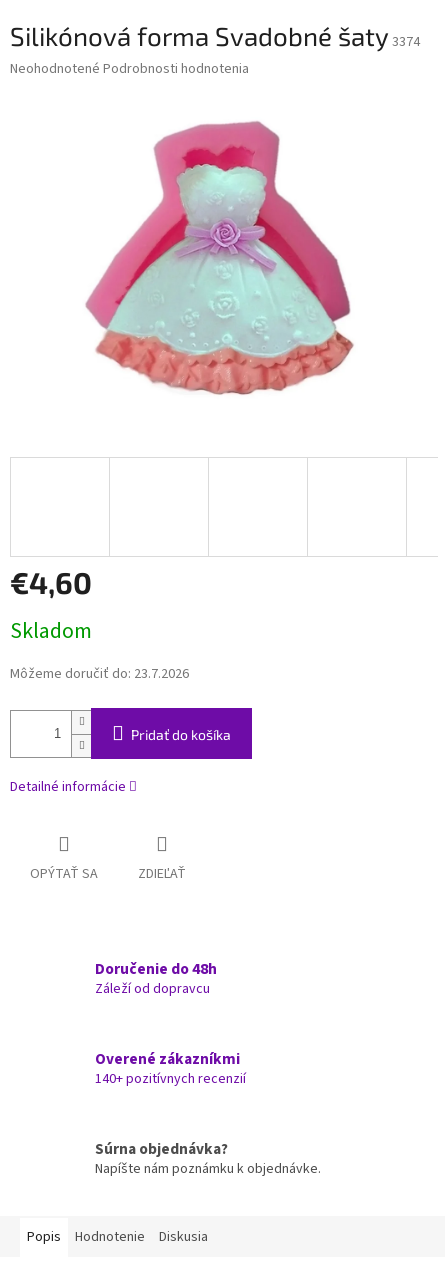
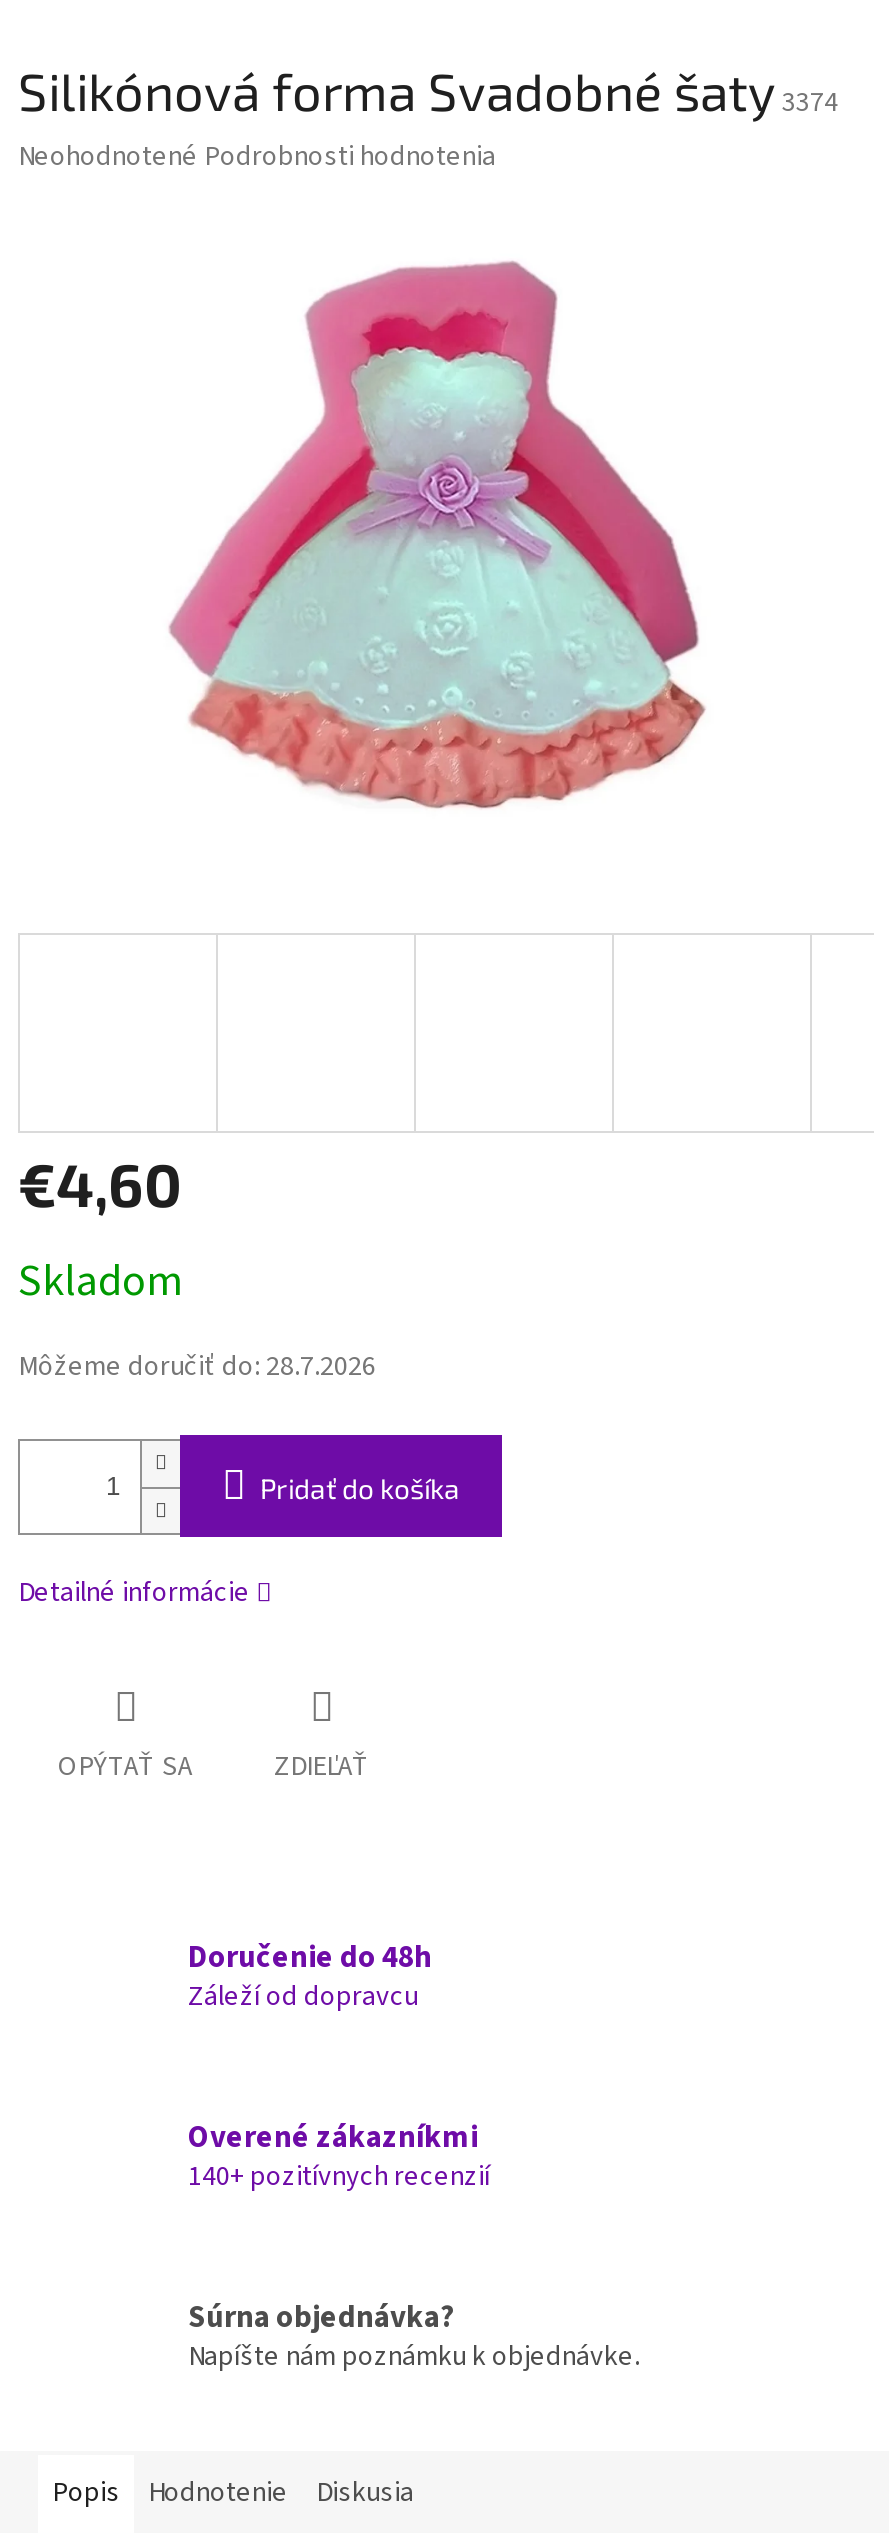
- Môžeme doručiť do: 23.7.2026
+ Môžeme doručiť do: 28.7.2026
